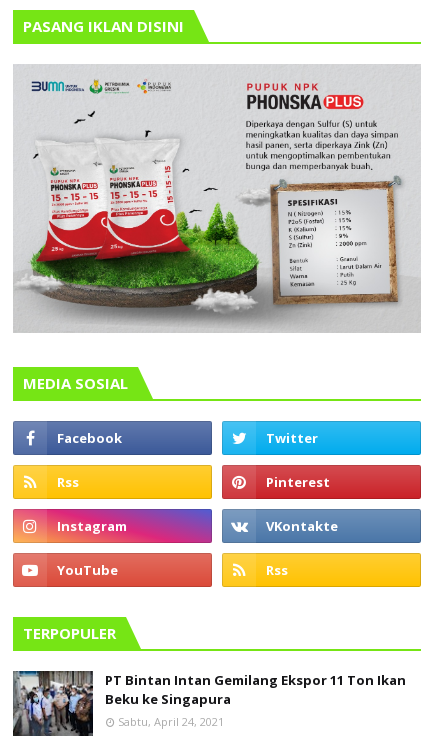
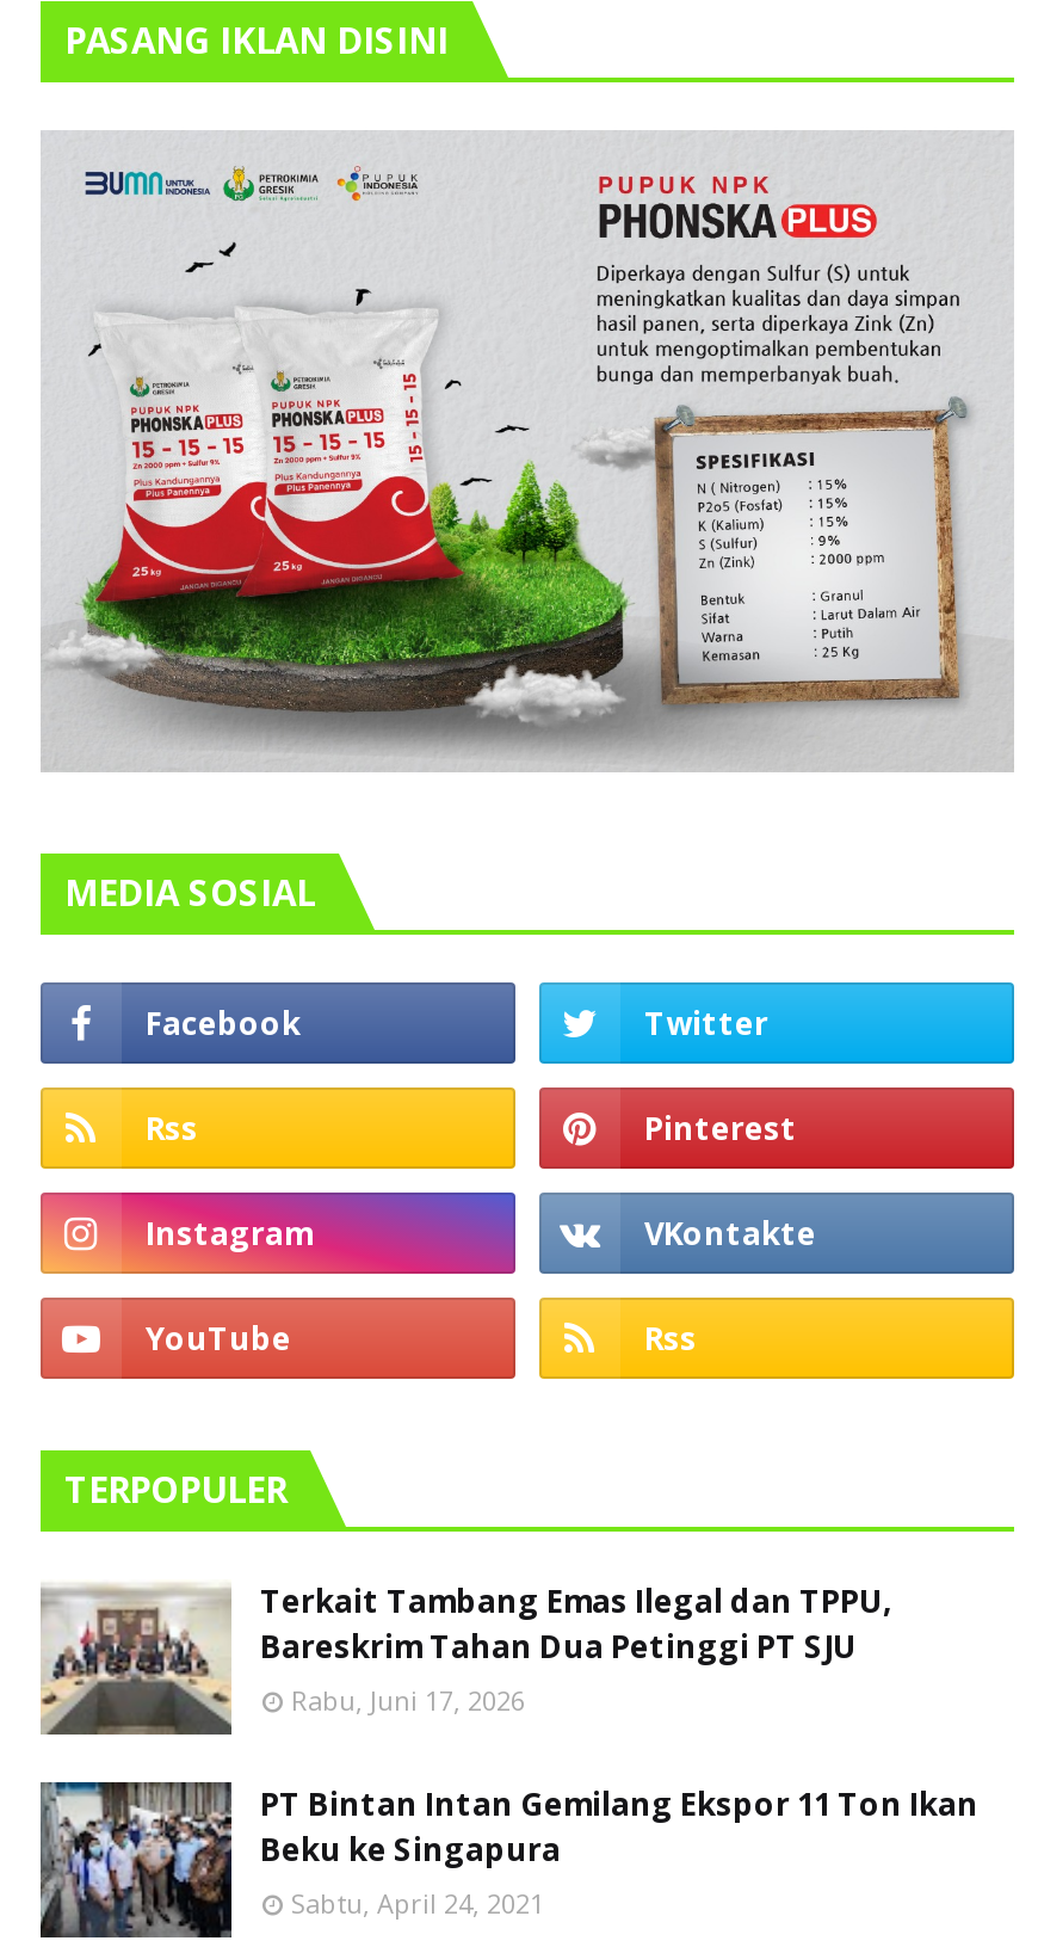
+ [image]
+ Terkait Tambang Emas Ilegal dan TPPU,
+ Bareskrim Tahan Dua Petinggi PT SJU
+ Rabu, Juni 17, 2026
